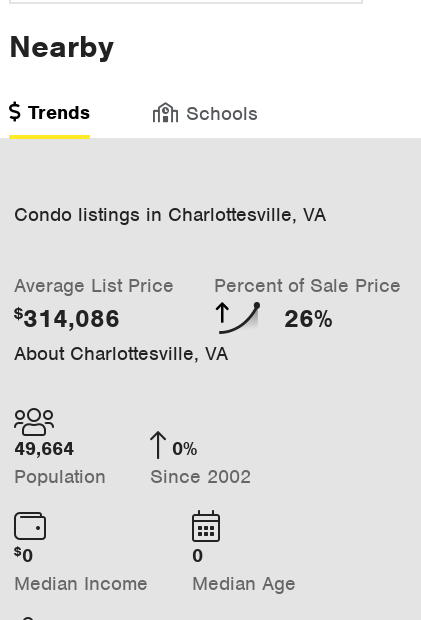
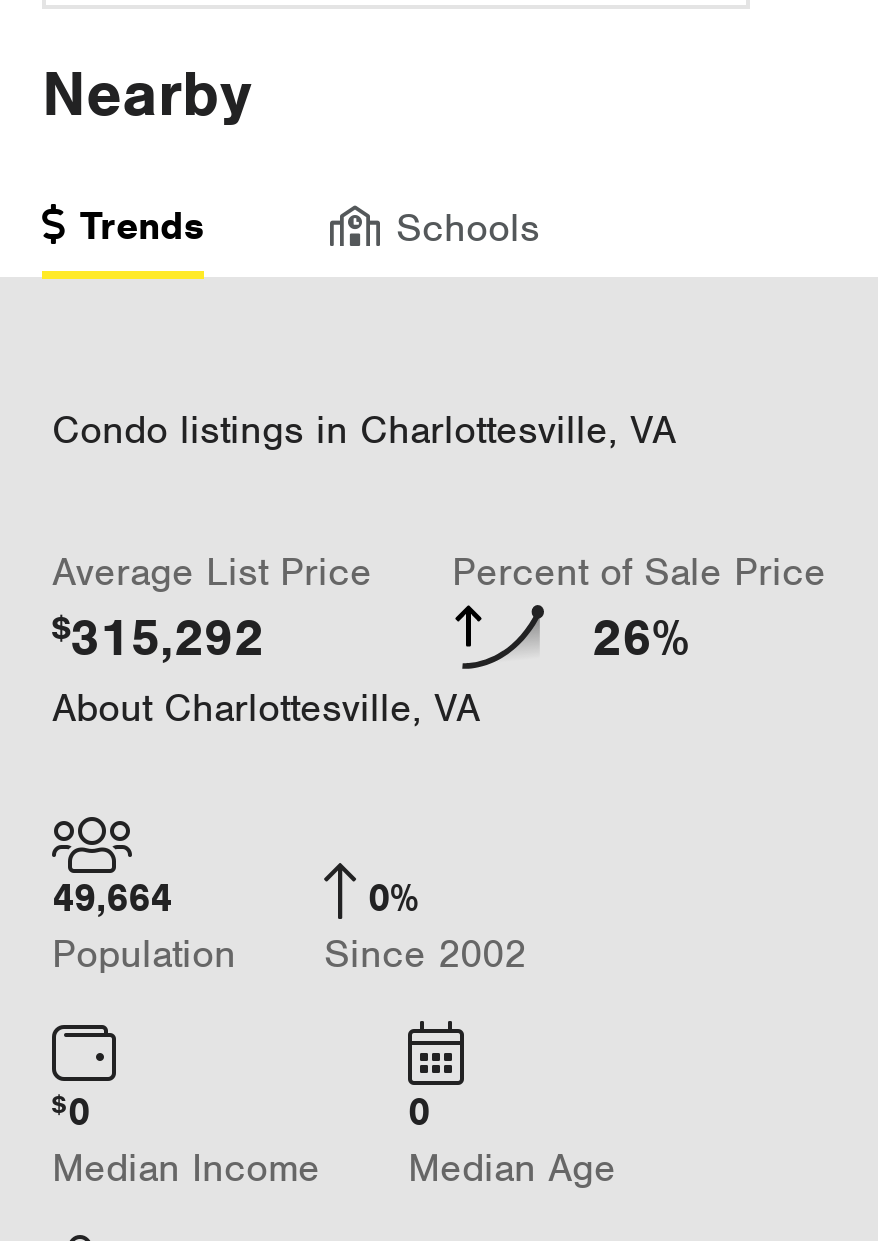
- $314,086
+ $315,292
